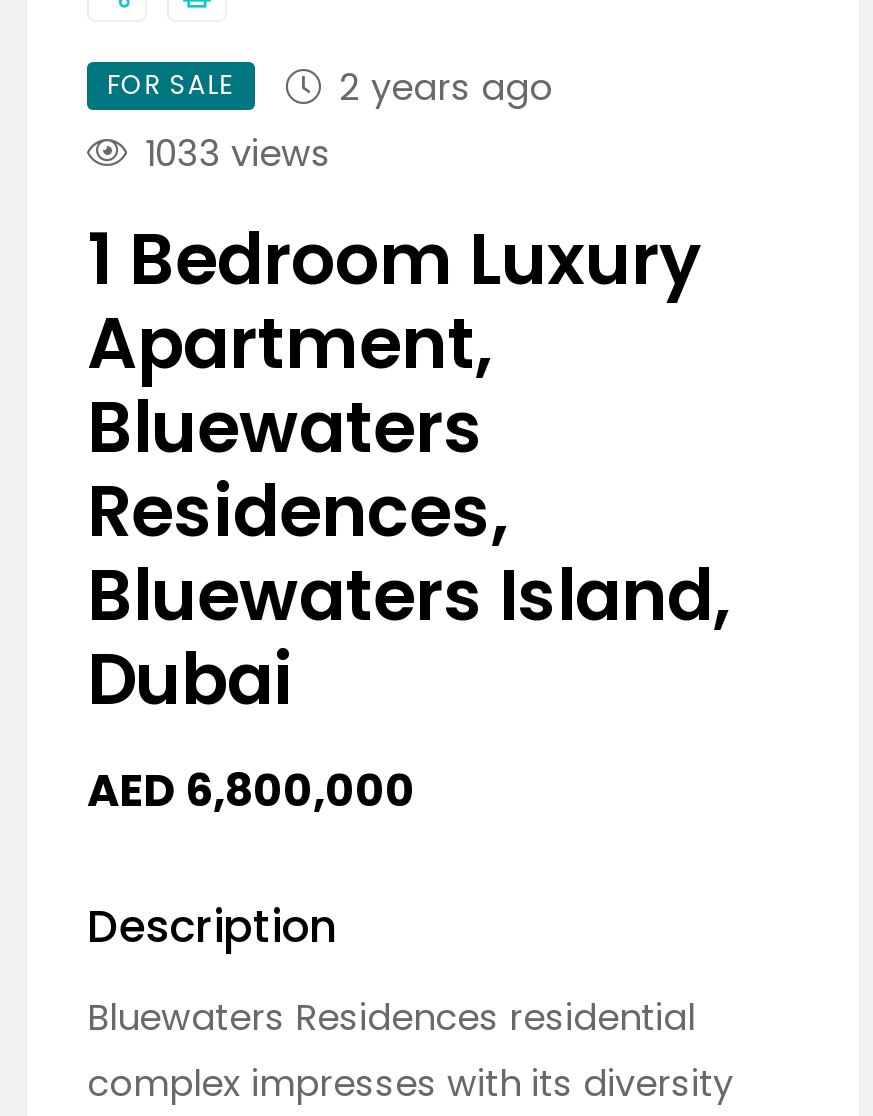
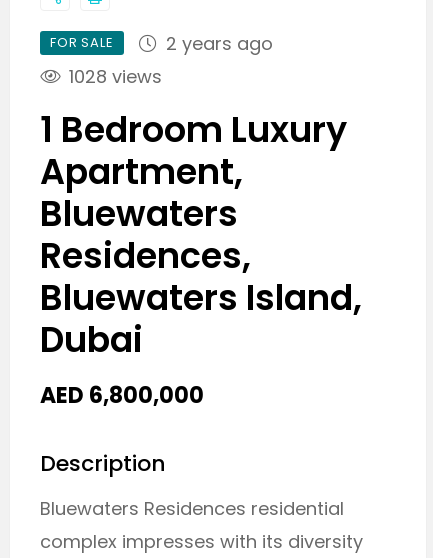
- 1033 views
+ 1028 views
